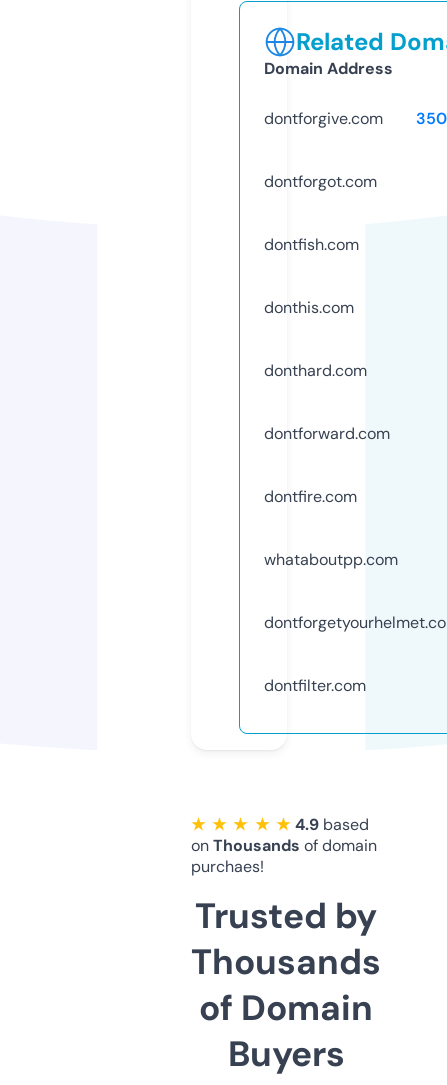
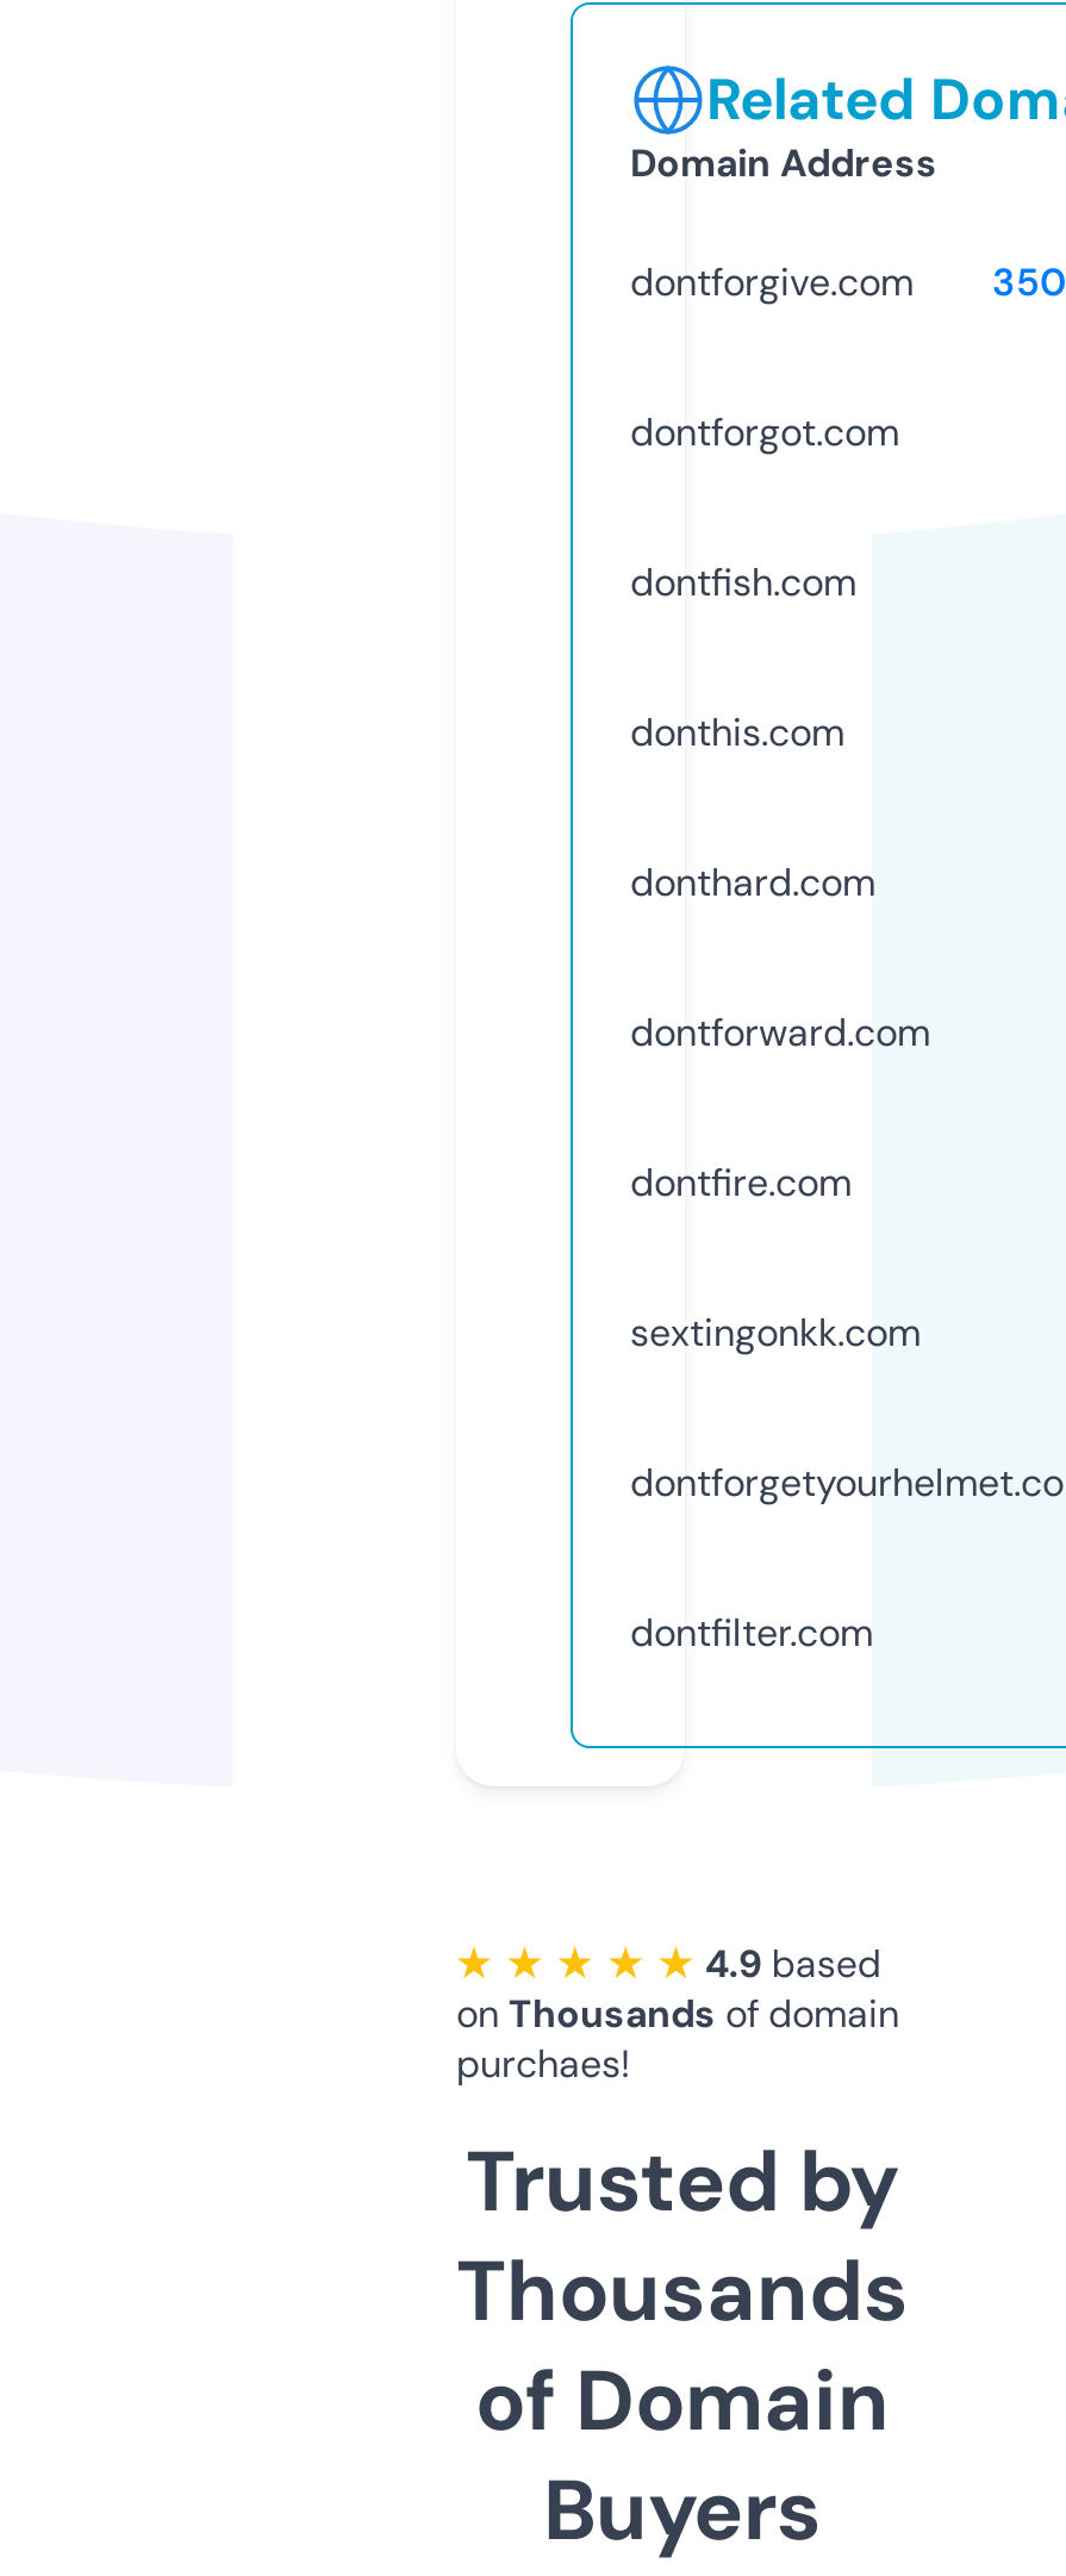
- whataboutpp.com
+ sextingonkk.com
